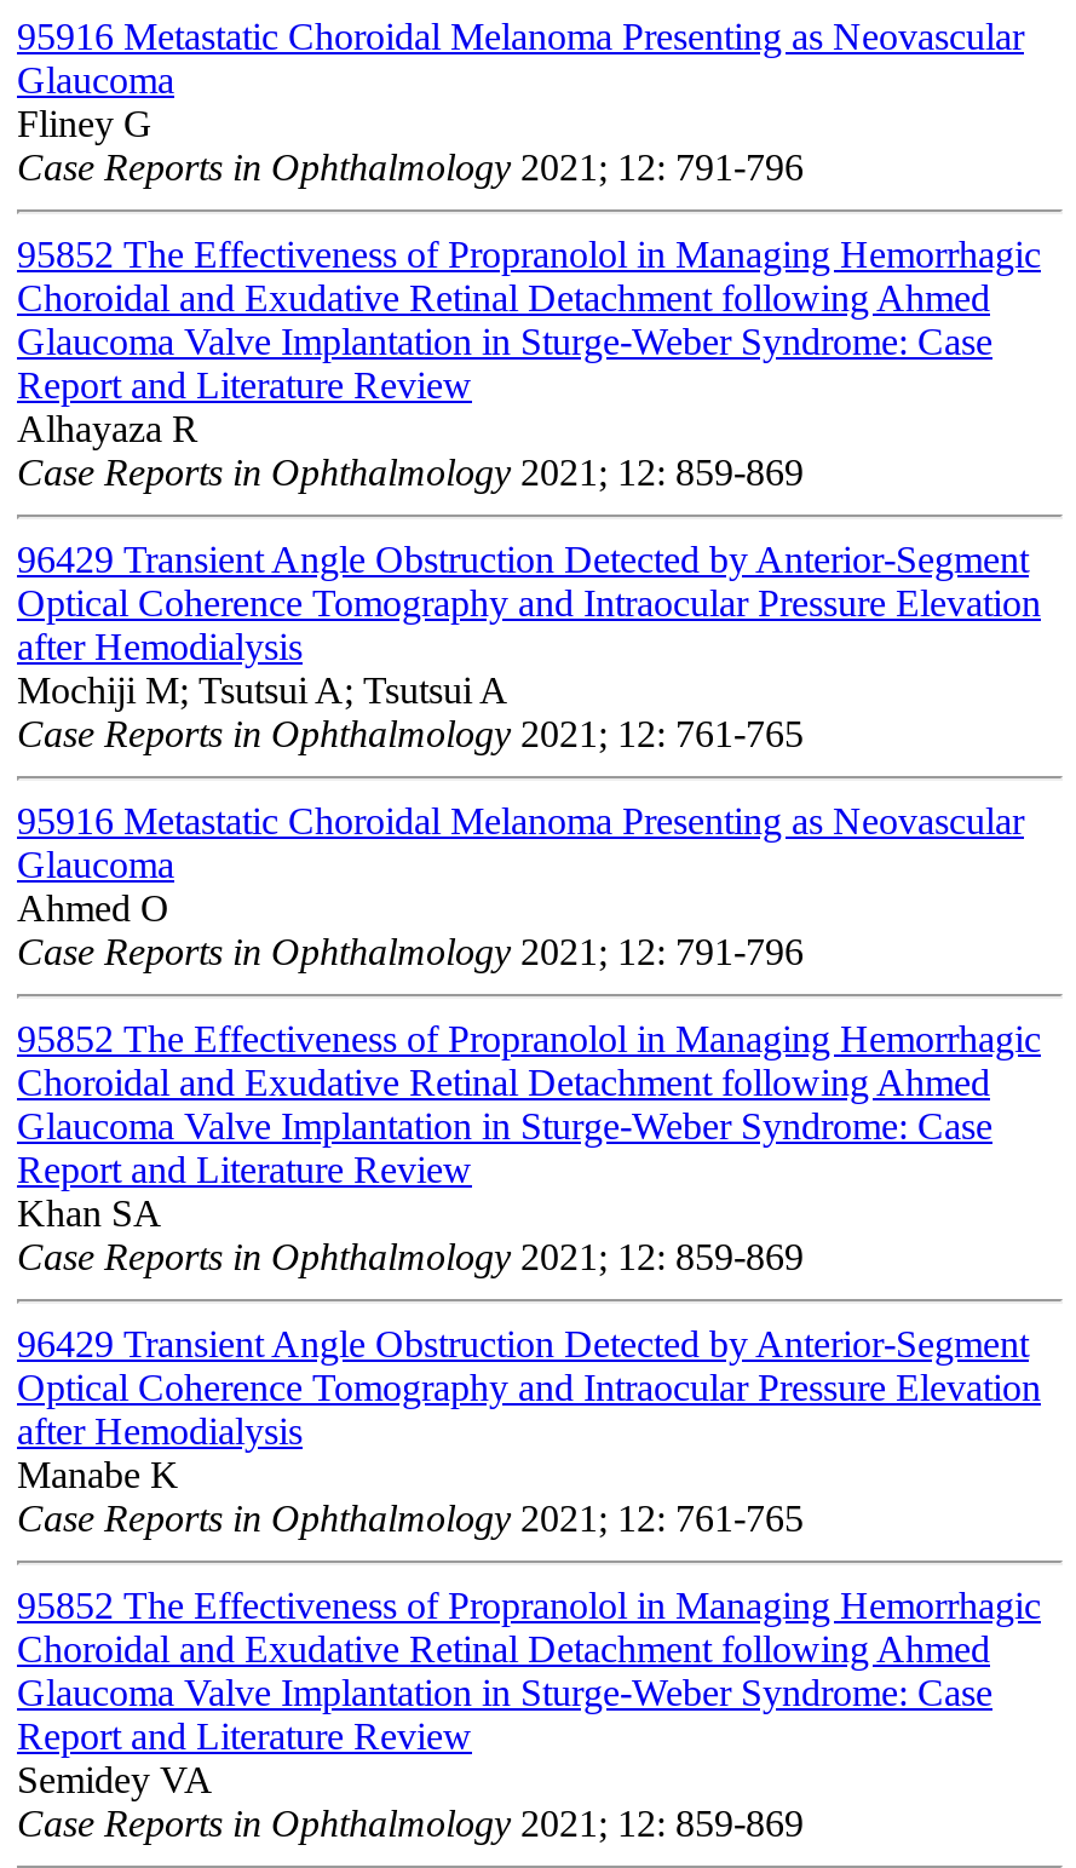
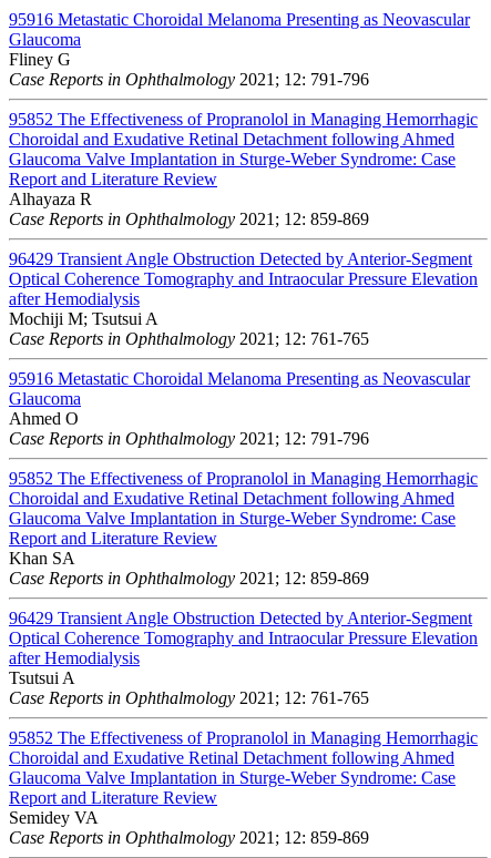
- Mochiji M; Tsutsui A; Tsutsui A
+ Mochiji M; Tsutsui A

- Manabe K
+ Tsutsui A
